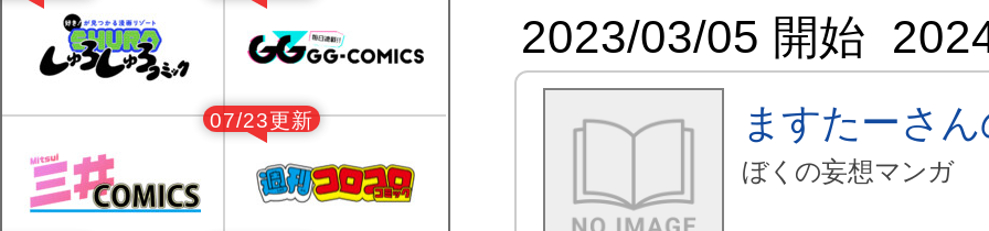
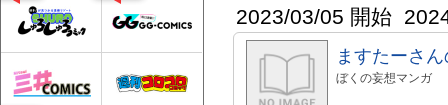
- 07/23更新
